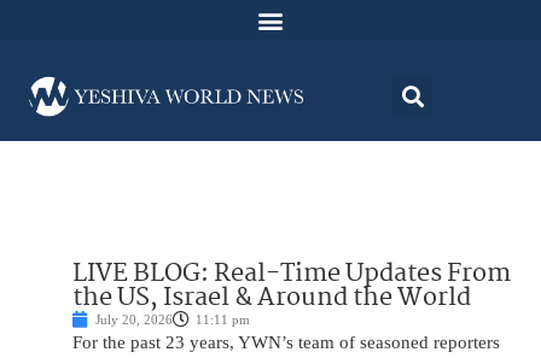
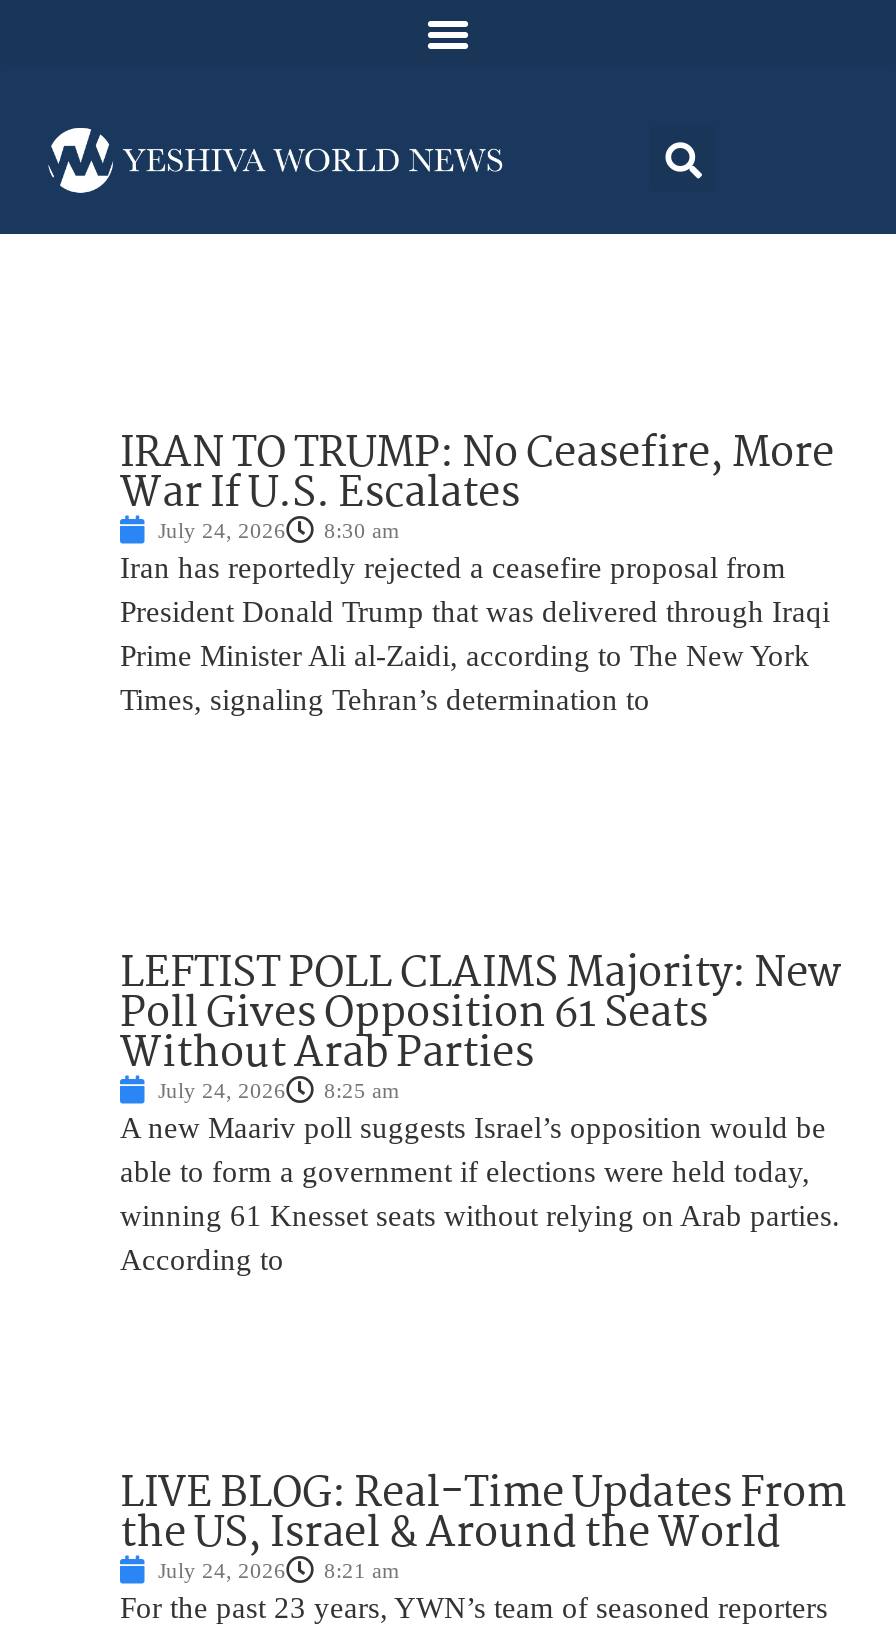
+ IRAN TO TRUMP: No Ceasefire, More
+ War If U.S. Escalates
+ July 24, 2026
+ 8:30 am
+ Iran has reportedly rejected a ceasefire proposal from
+ President Donald Trump that was delivered through Iraqi
+ Prime Minister Ali al-Zaidi, according to The New York
+ Times, signaling Tehran’s determination to

+ LEFTIST POLL CLAIMS Majority: New
+ Poll Gives Opposition 61 Seats
+ Without Arab Parties
+ July 24, 2026
+ 8:25 am
+ A new Maariv poll suggests Israel’s opposition would be
+ able to form a government if elections were held today,
+ winning 61 Knesset seats without relying on Arab parties.
+ According to

- July 20, 2026
- 11:11 pm
+ July 24, 2026
+ 8:21 am
